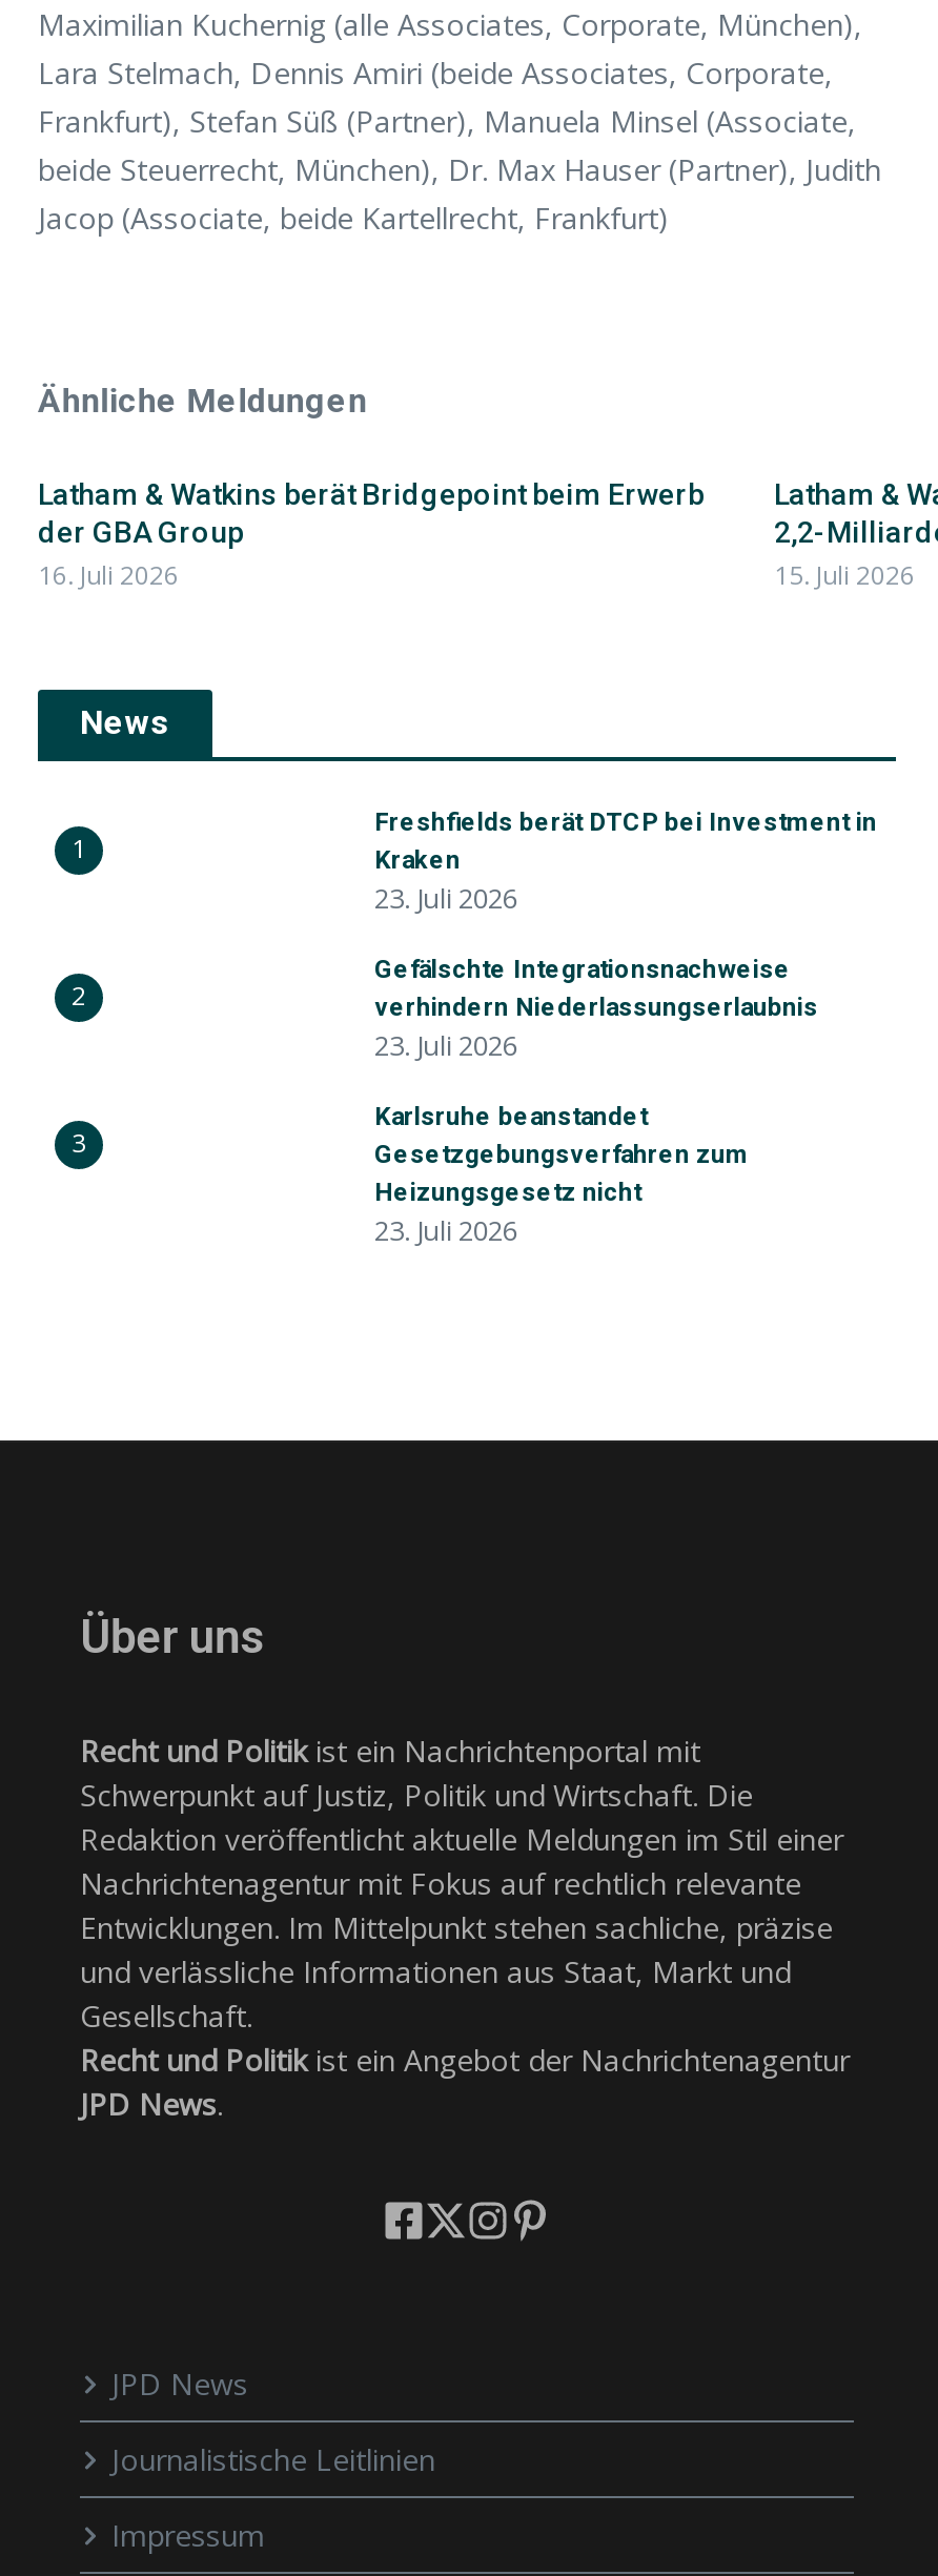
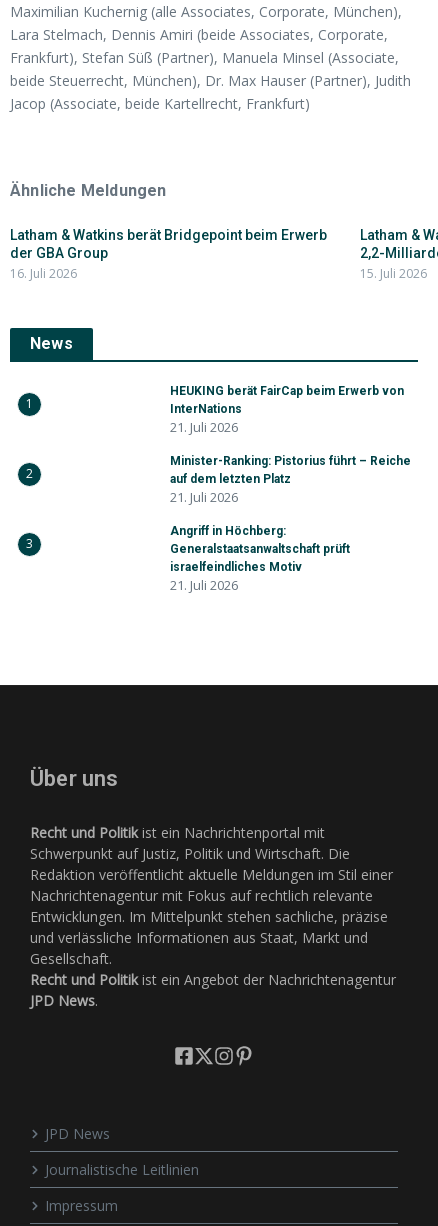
- Freshfields berät DTCP bei Investment in
- Kraken
- 23. Juli 2026
+ HEUKING berät FairCap beim Erwerb von
+ InterNations
+ 21. Juli 2026

- Gefälschte Integrationsnachweise
- verhindern Niederlassungserlaubnis
- 23. Juli 2026
+ Minister-Ranking: Pistorius führt – Reiche
+ auf dem letzten Platz
+ 21. Juli 2026

- Karlsruhe beanstandet
- Gesetzgebungsverfahren zum
- Heizungsgesetz nicht
- 23. Juli 2026
+ Angriff in Höchberg:
+ Generalstaatsanwaltschaft prüft
+ israelfeindliches Motiv
+ 21. Juli 2026
